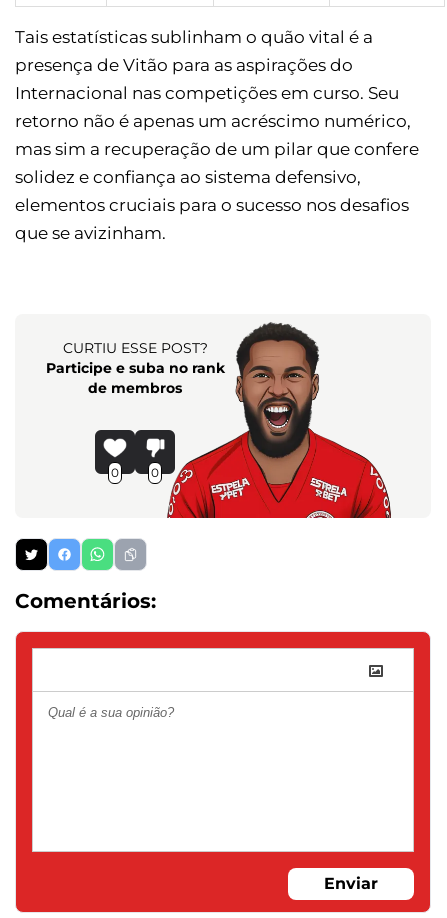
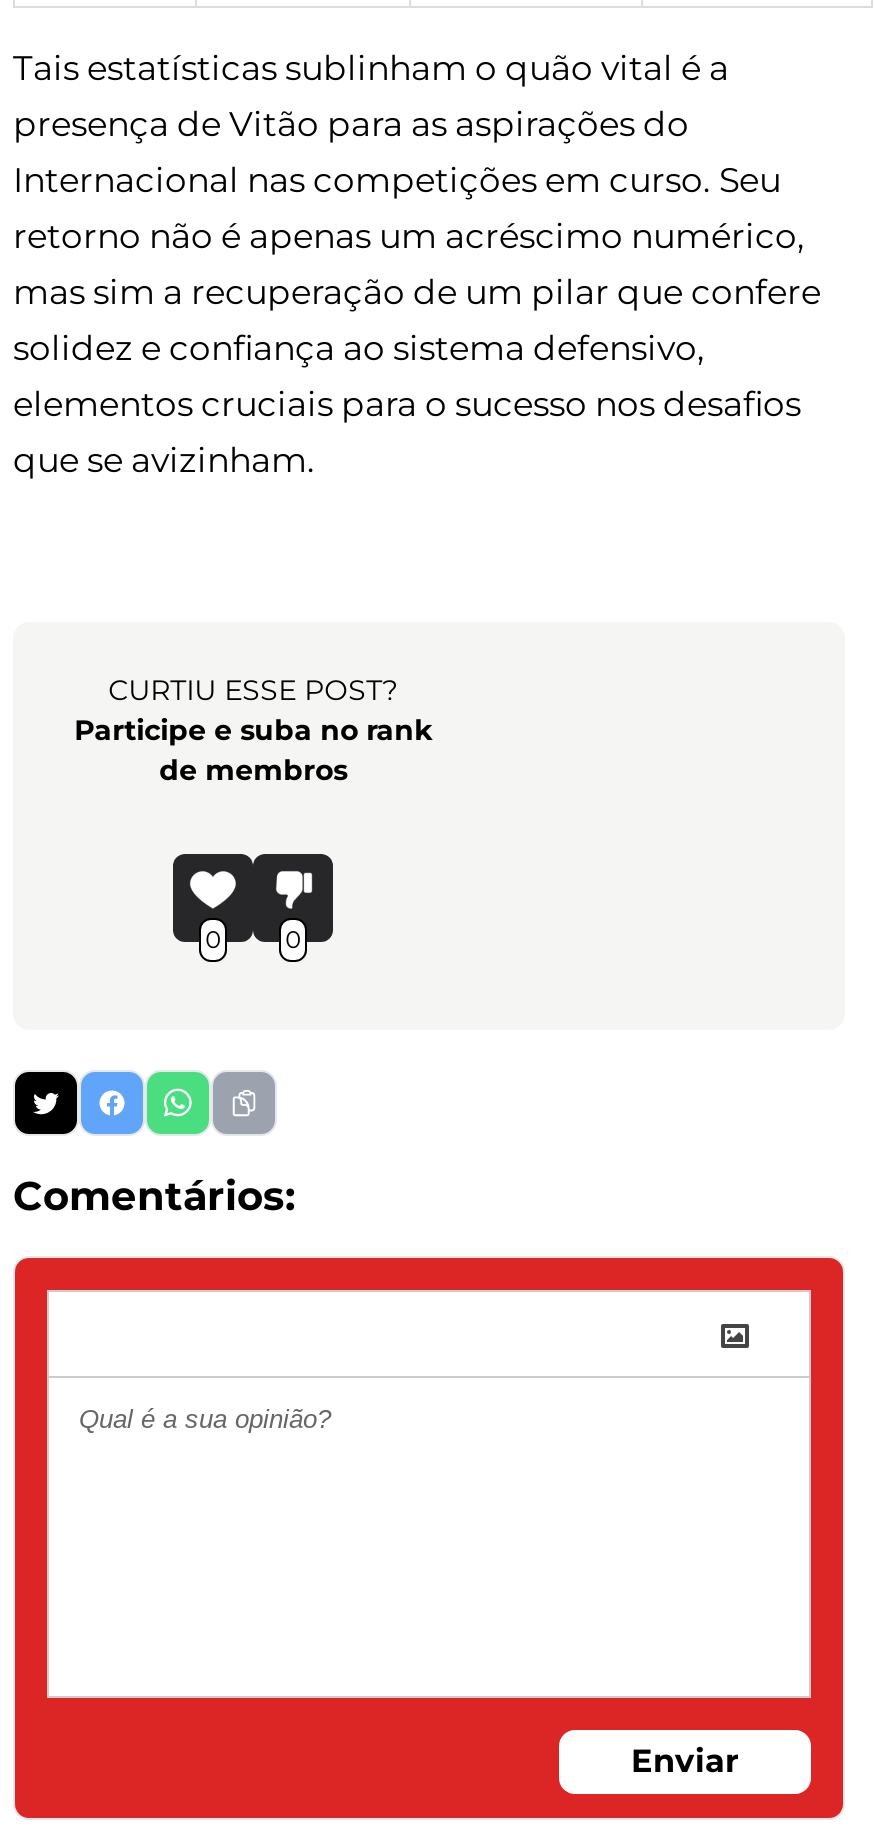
- [image]
